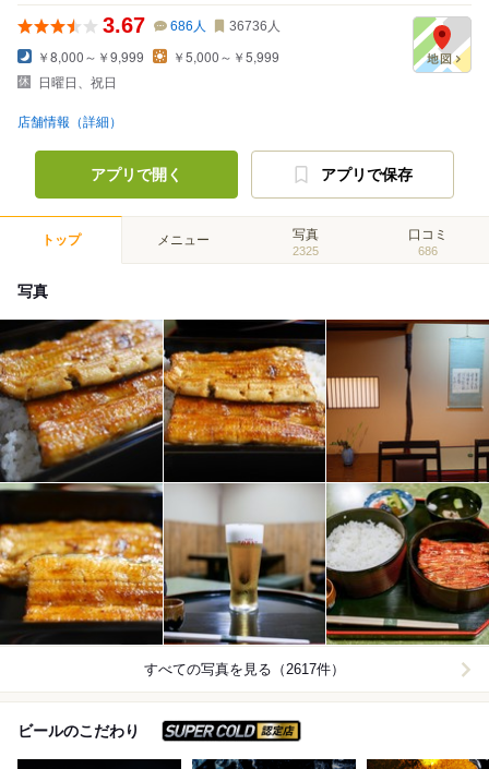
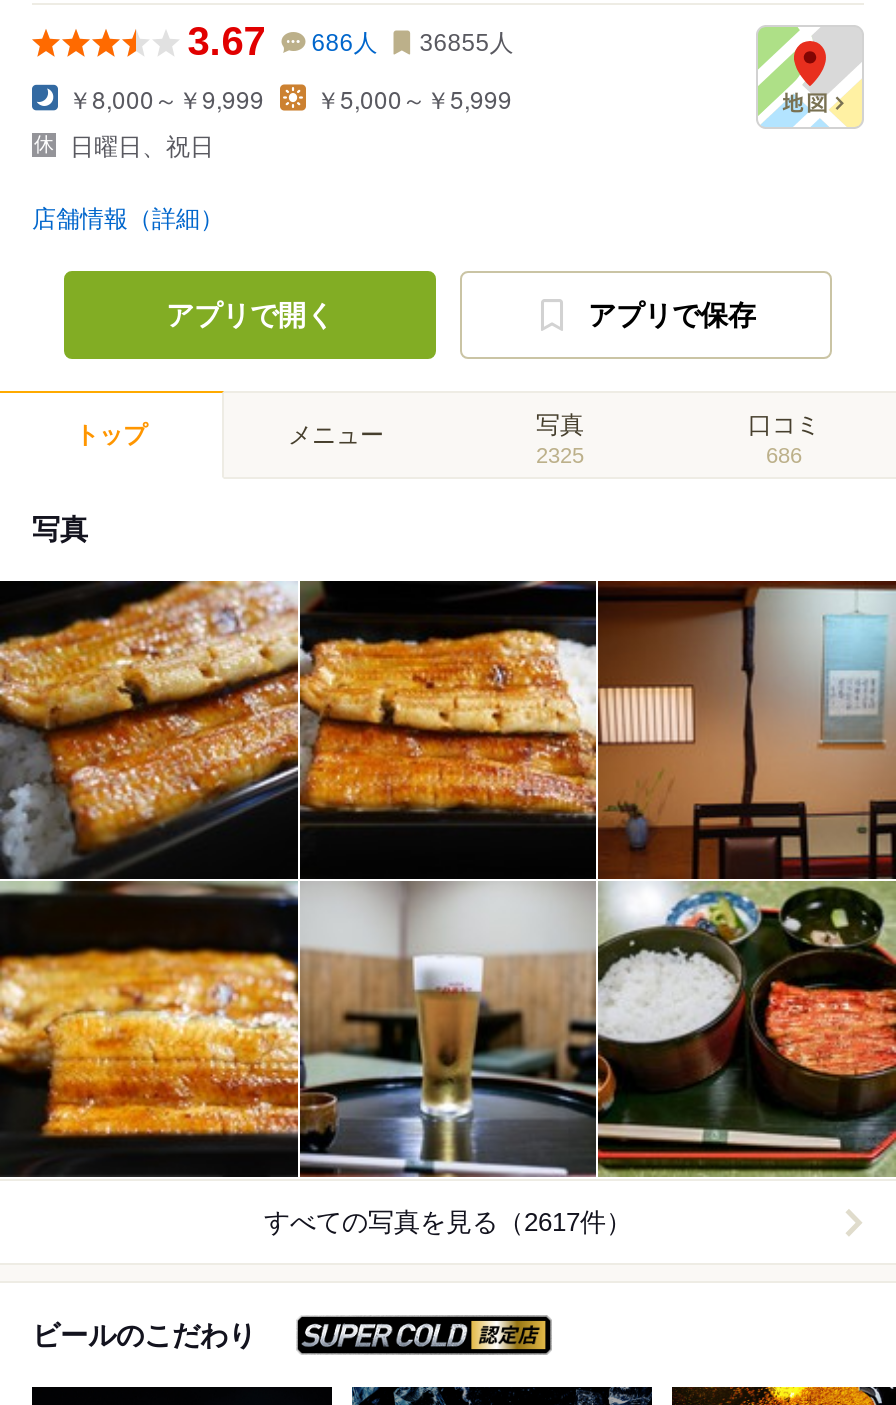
- 3.67 686人 36736人
+ 3.67 686人 36855人
